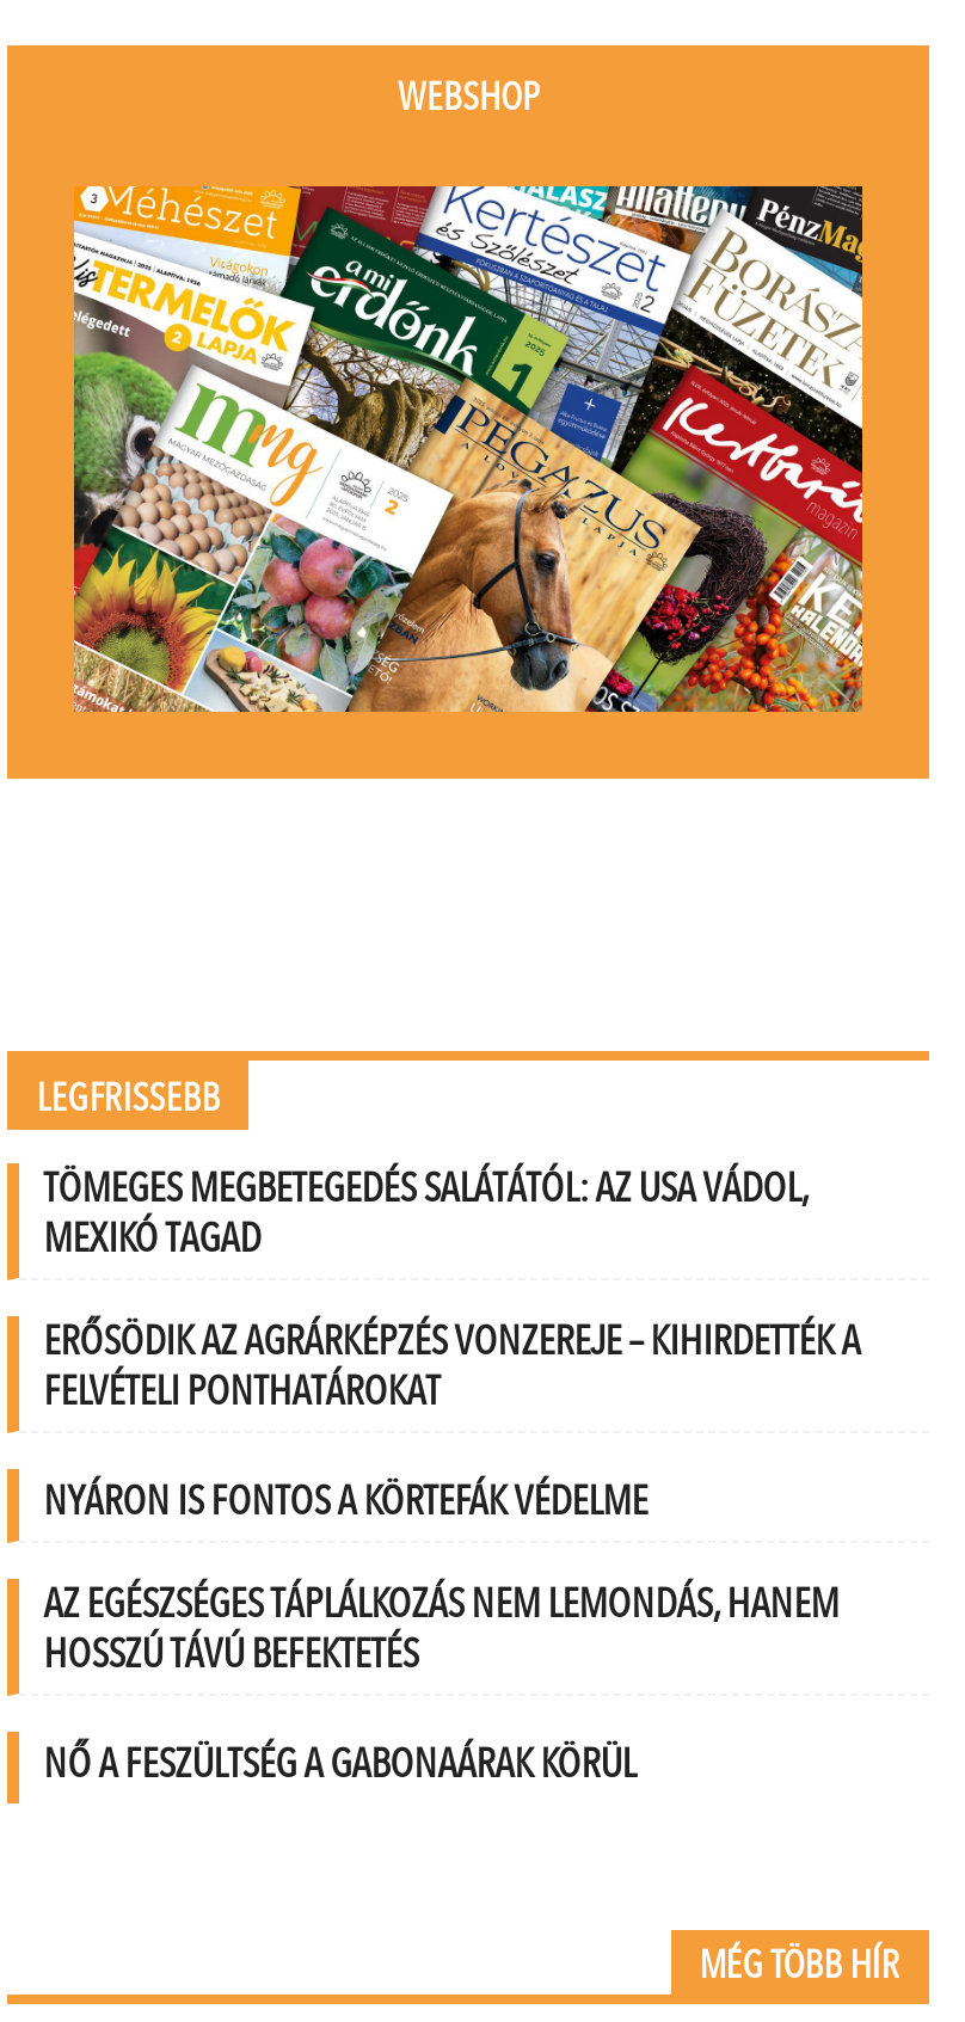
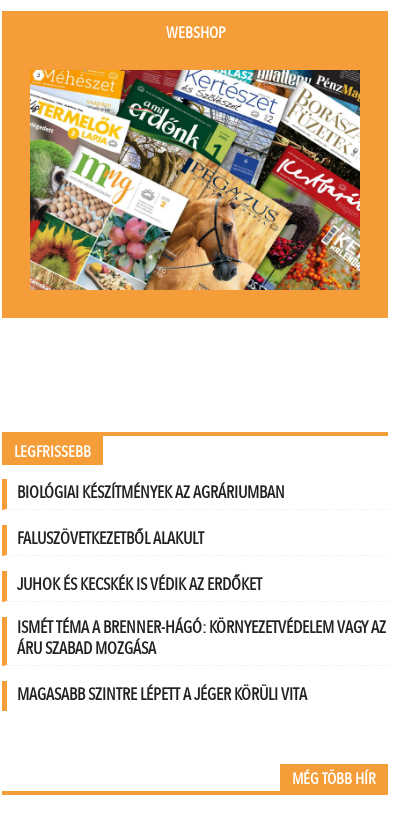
- TÖMEGES MEGBETEGEDÉS SALÁTÁTÓL: AZ USA VÁDOL,
- MEXIKÓ TAGAD
+ BIOLÓGIAI KÉSZÍTMÉNYEK AZ AGRÁRIUMBAN

- ERŐSÖDIK AZ AGRÁRKÉPZÉS VONZEREJE – KIHIRDETTÉK A
- FELVÉTELI PONTHATÁROKAT
+ FALUSZÖVETKEZETBŐL ALAKULT

- NYÁRON IS FONTOS A KÖRTEFÁK VÉDELME
+ JUHOK ÉS KECSKÉK IS VÉDIK AZ ERDŐKET

- AZ EGÉSZSÉGES TÁPLÁLKOZÁS NEM LEMONDÁS, HANEM
- HOSSZÚ TÁVÚ BEFEKTETÉS
+ ISMÉT TÉMA A BRENNER-HÁGÓ: KÖRNYEZETVÉDELEM VAGY AZ
+ ÁRU SZABAD MOZGÁSA

- NŐ A FESZÜLTSÉG A GABONAÁRAK KÖRÜL
+ MAGASABB SZINTRE LÉPETT A JÉGER KÖRÜLI VITA
